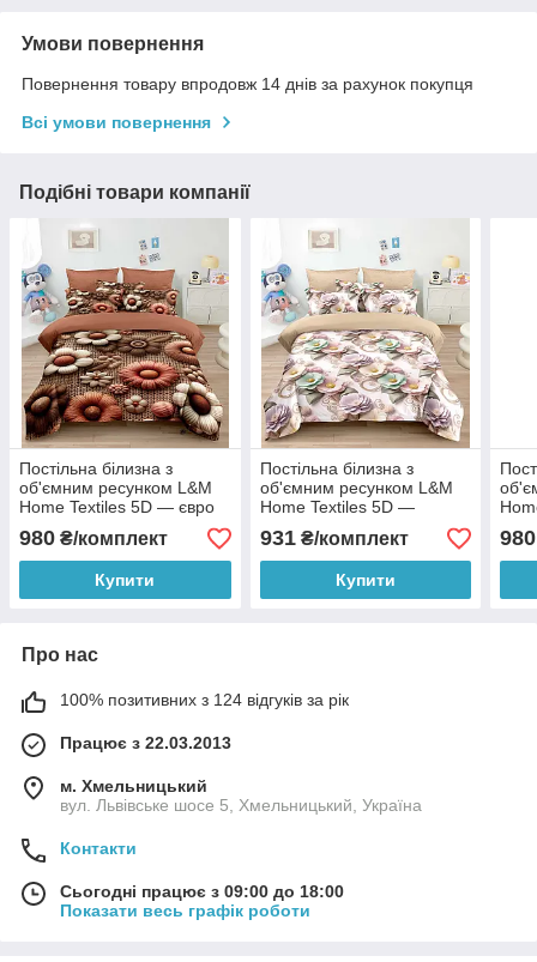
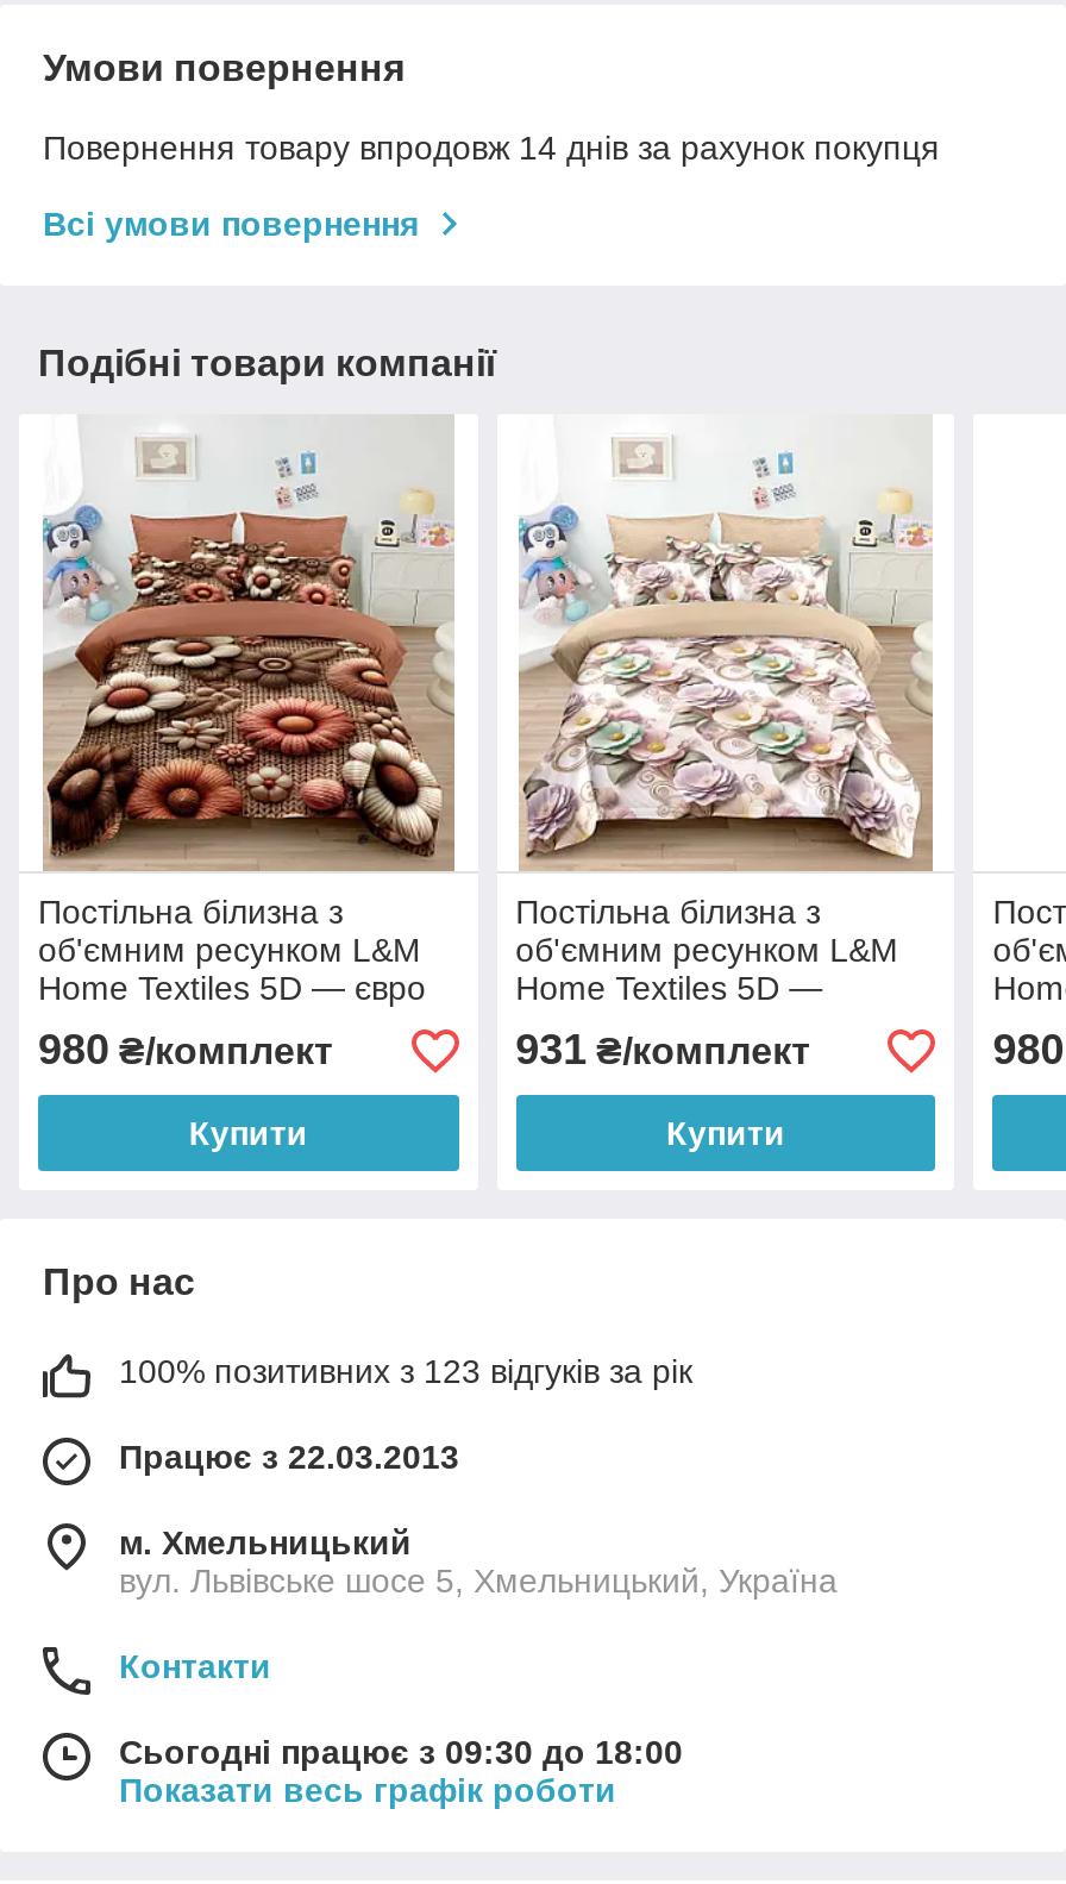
- 100% позитивних з 124 відгуків за рік
+ 100% позитивних з 123 відгуків за рік

- Сьогодні працює з 09:00 до 18:00
+ Сьогодні працює з 09:30 до 18:00
